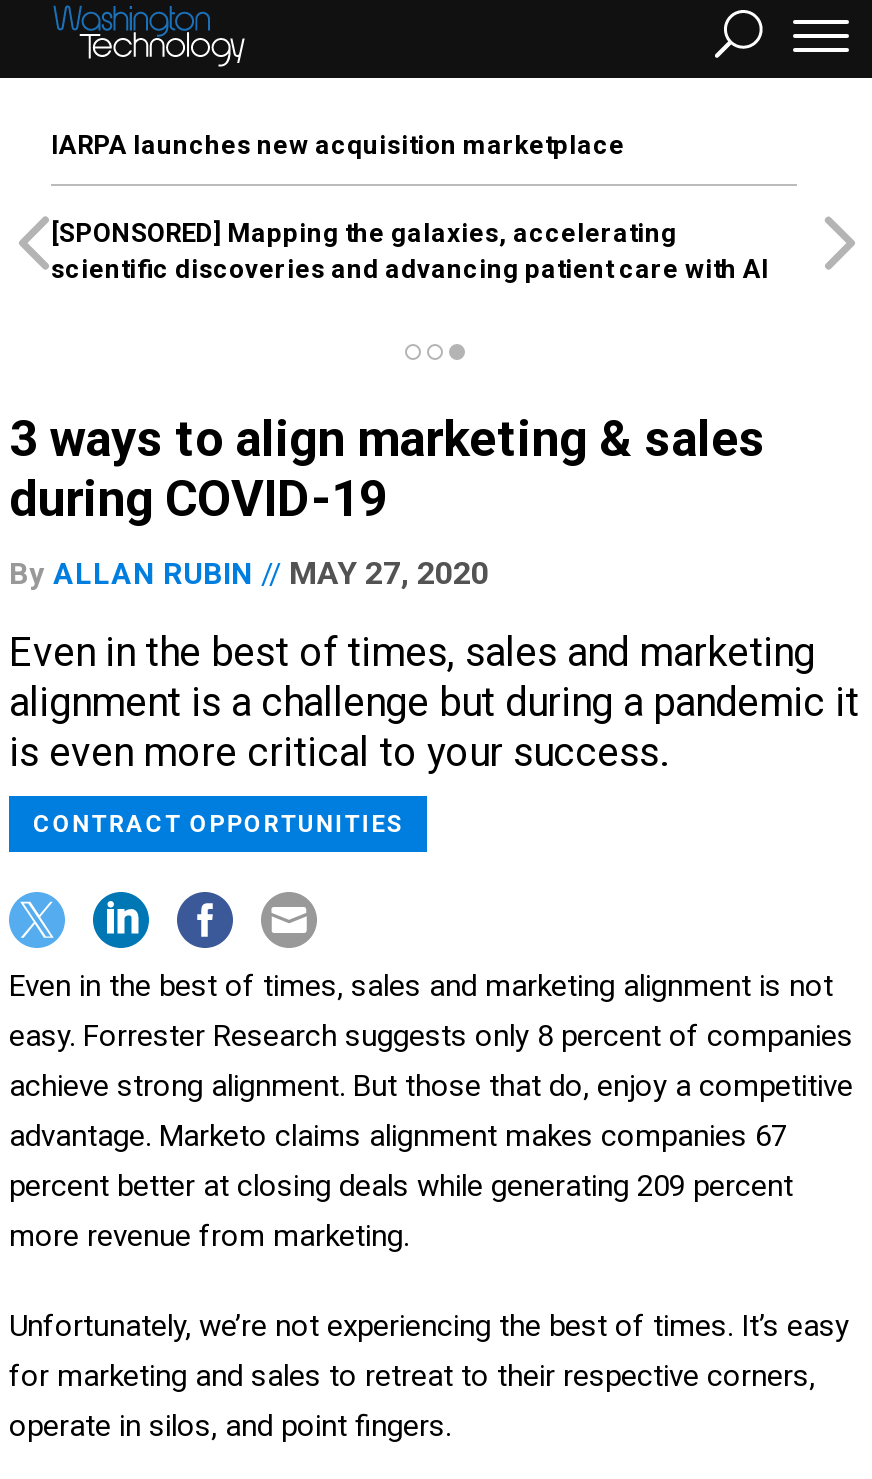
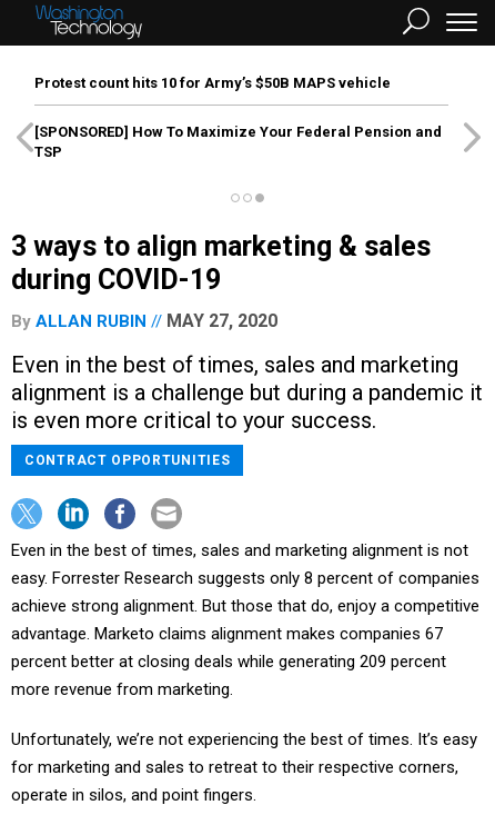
- IARPA launches new acquisition marketplace
+ Protest count hits 10 for Army’s $50B MAPS vehicle

- [SPONSORED] Mapping the galaxies, accelerating
- scientific discoveries and advancing patient care with AI
+ [SPONSORED] How To Maximize Your Federal Pension and
+ TSP
